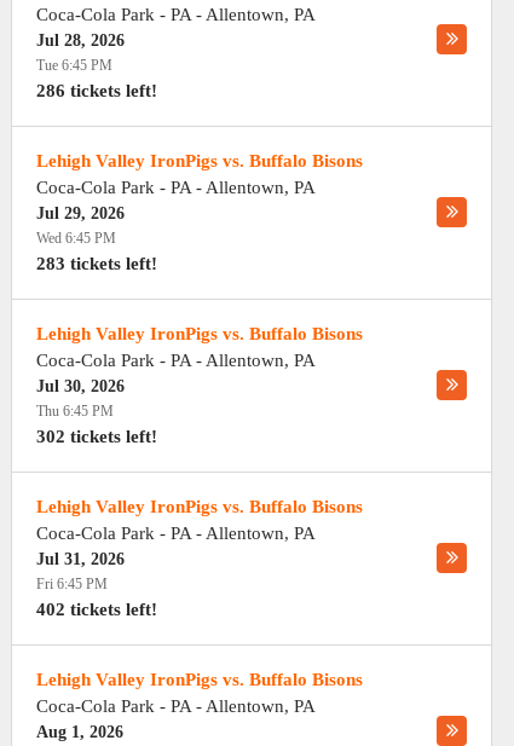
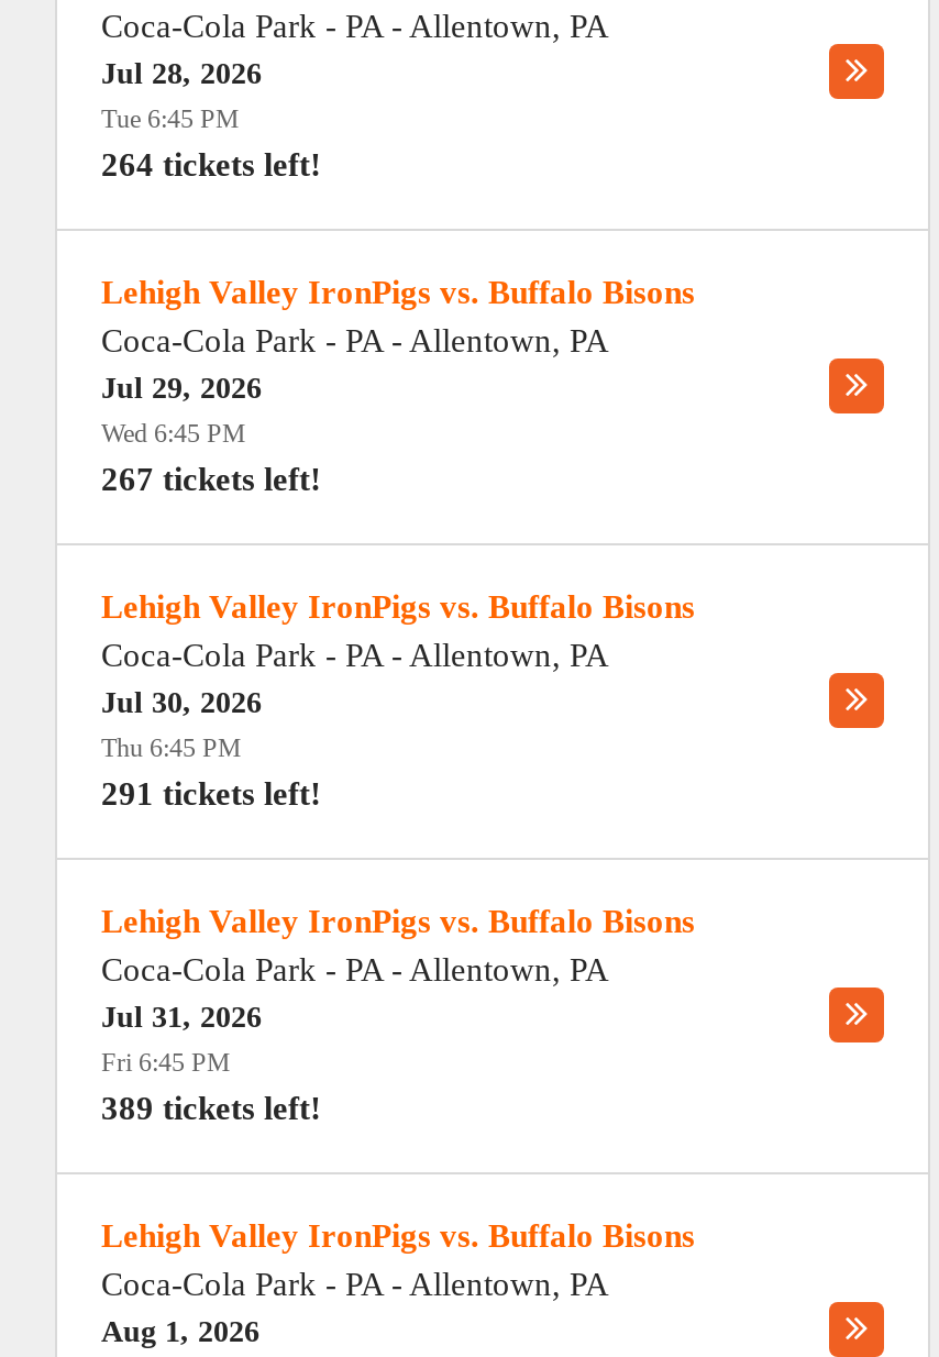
- 286 tickets left!
+ 264 tickets left!

- 283 tickets left!
+ 267 tickets left!

- 302 tickets left!
+ 291 tickets left!

- 402 tickets left!
+ 389 tickets left!
